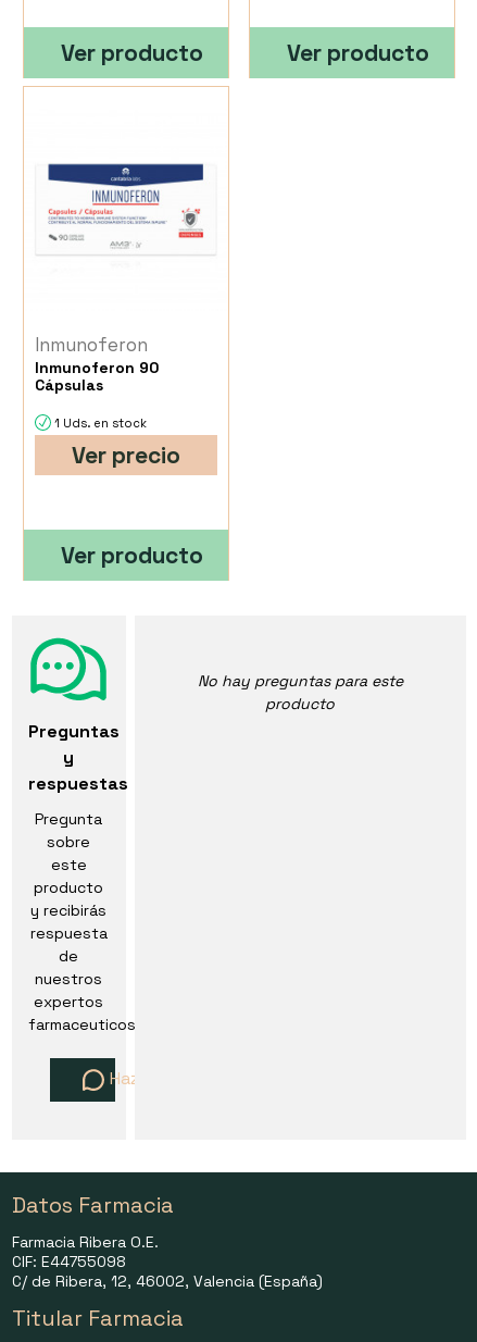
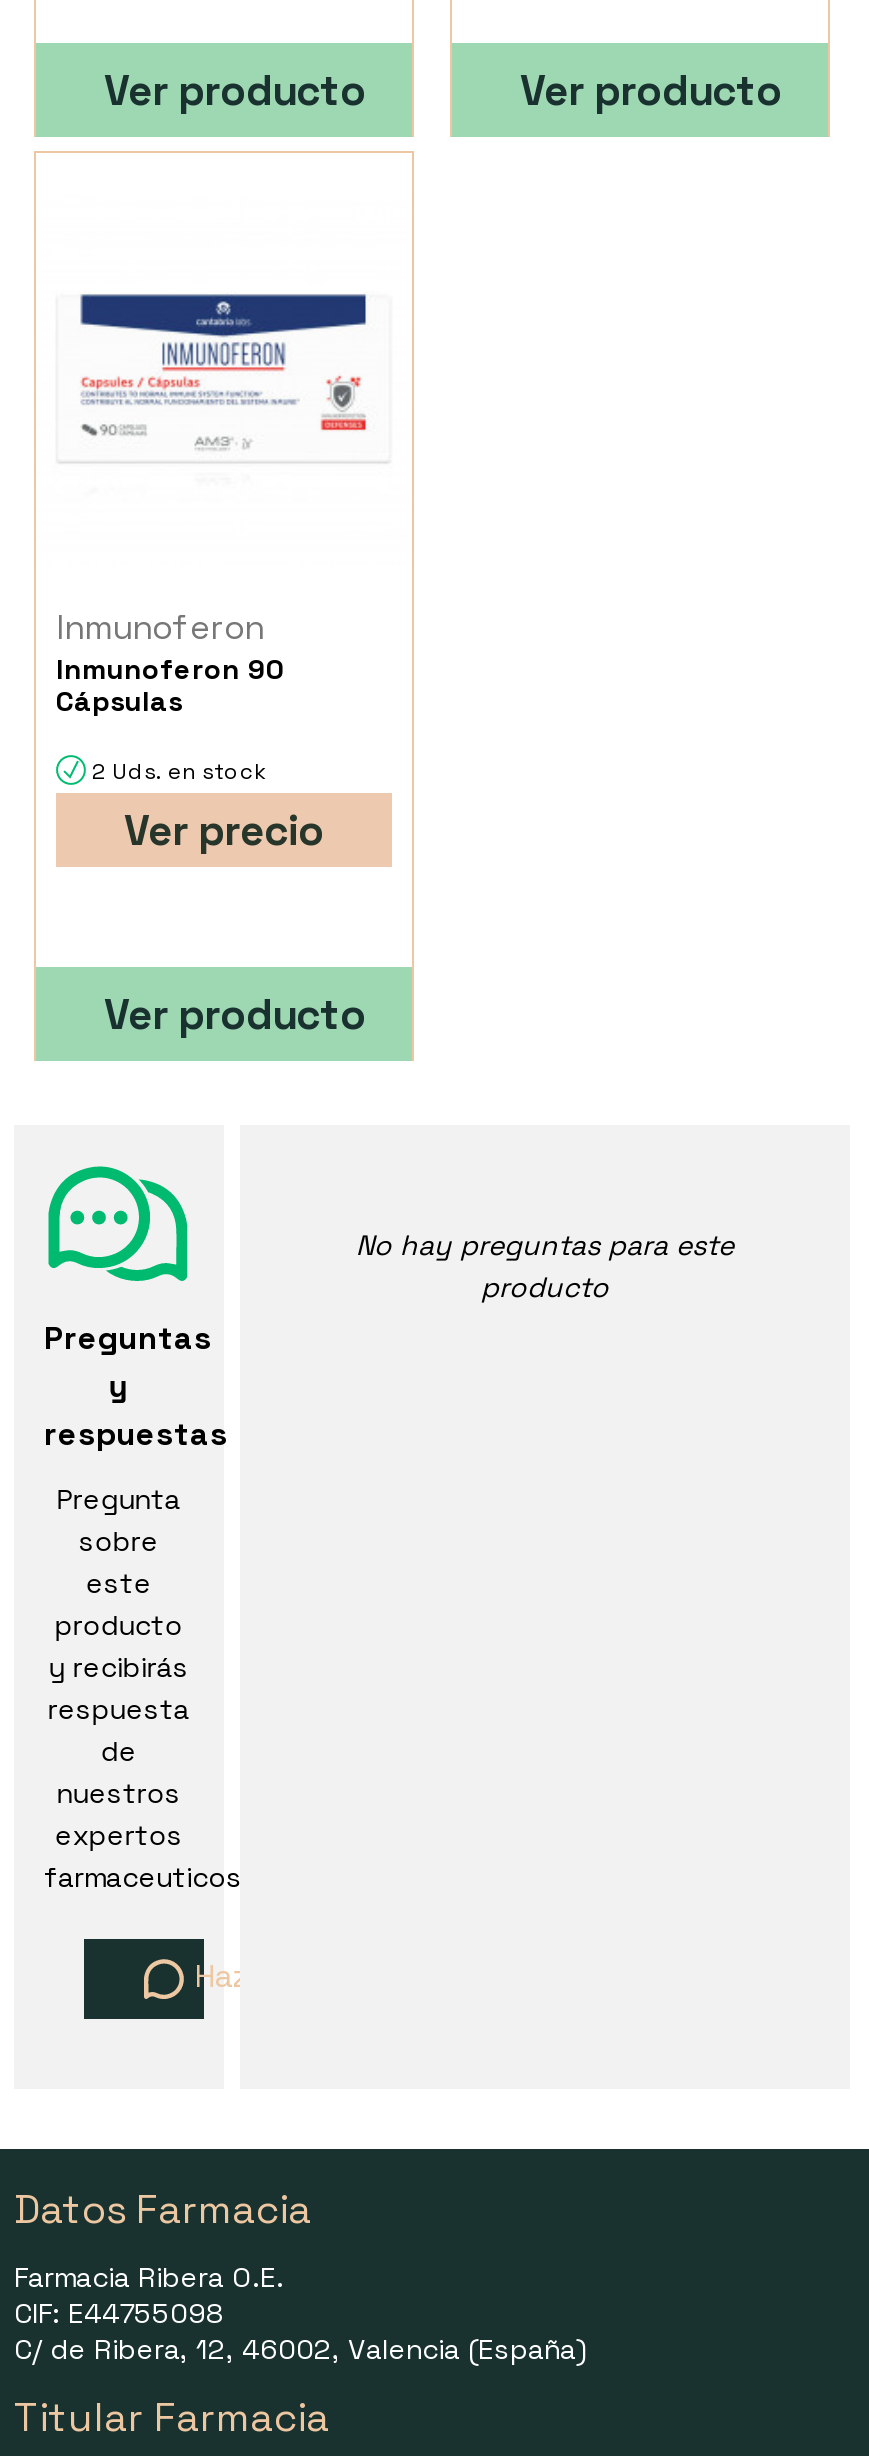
- 1 Uds. en stock
+ 2 Uds. en stock
